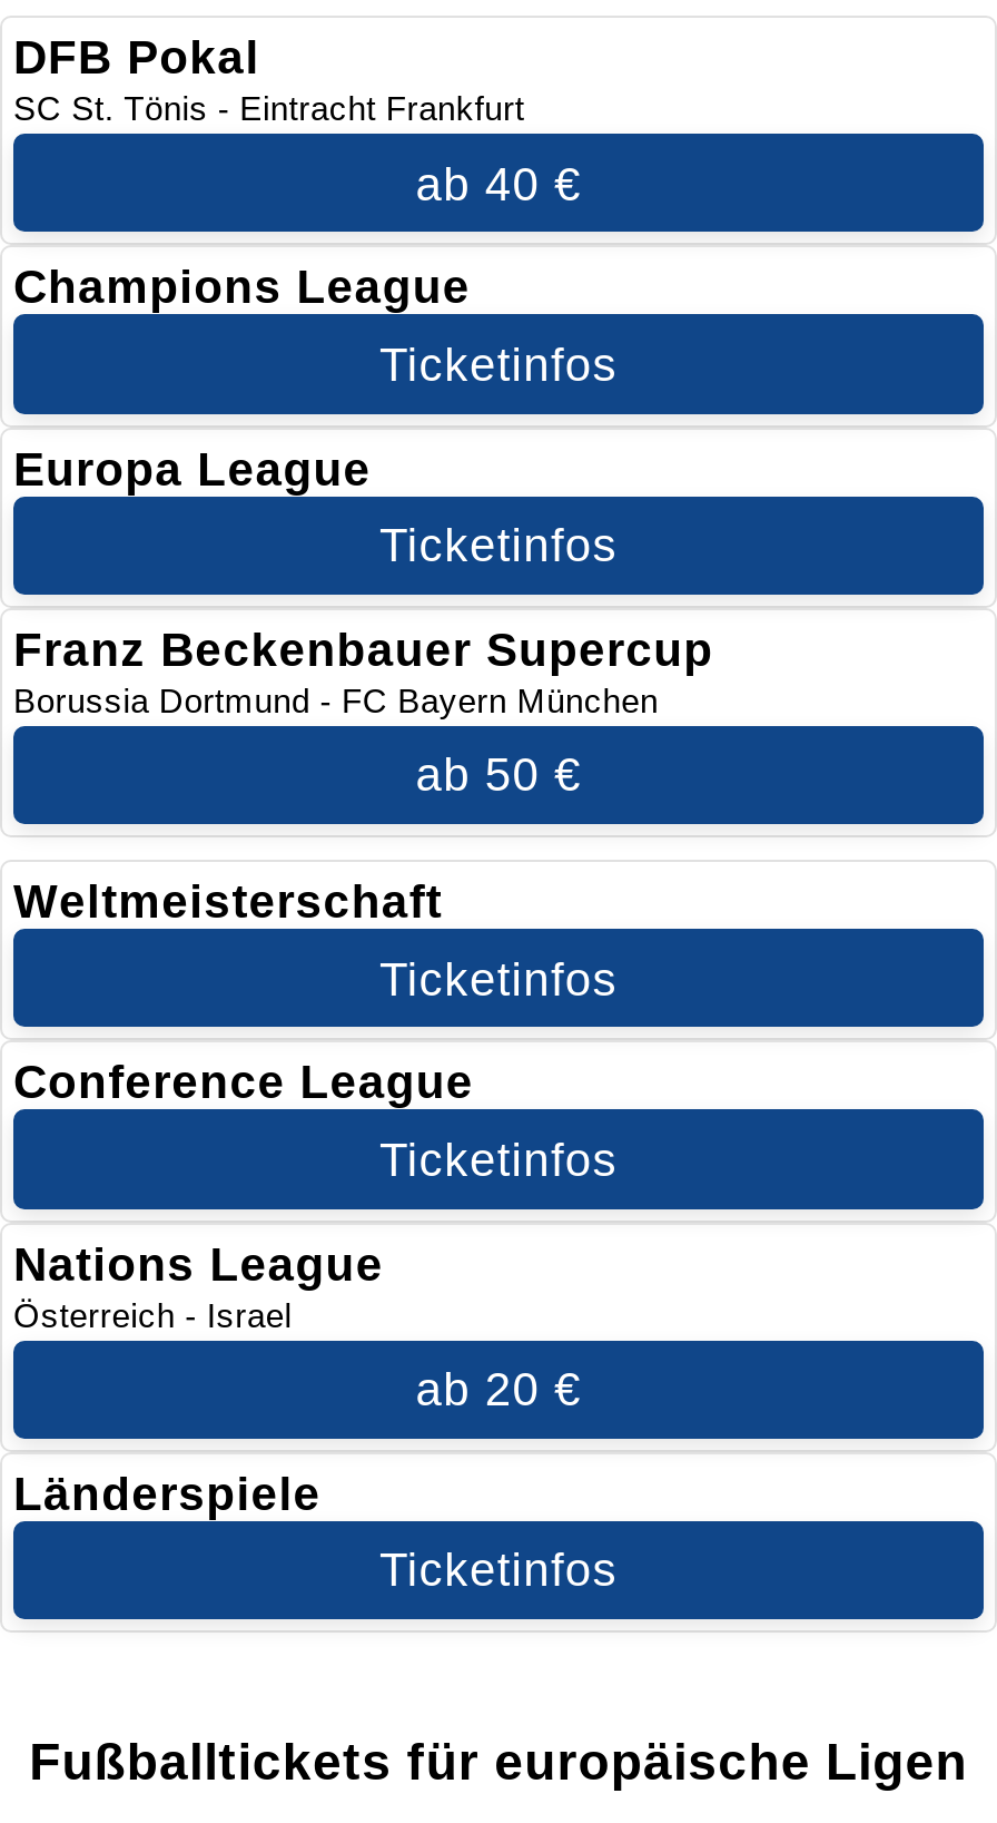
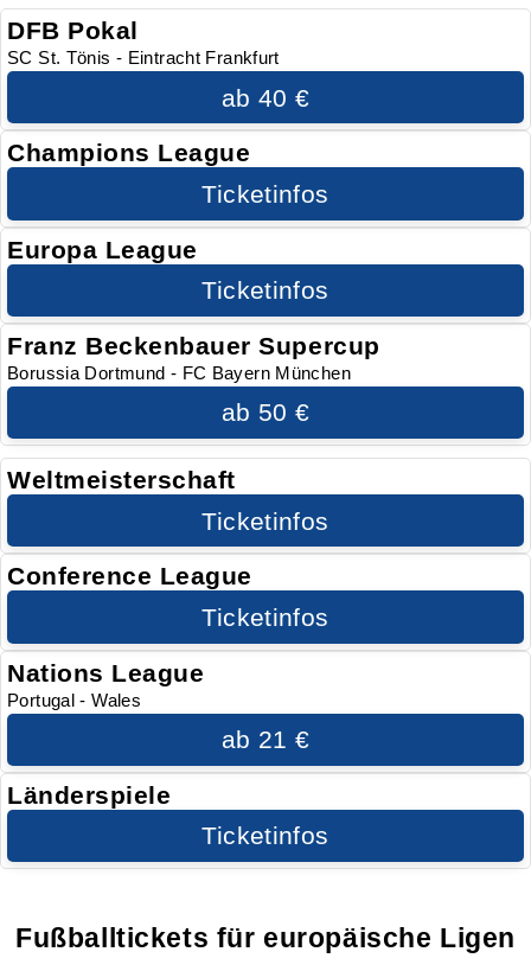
- Österreich - Israel
+ Portugal - Wales

- ab 20 €
+ ab 21 €
